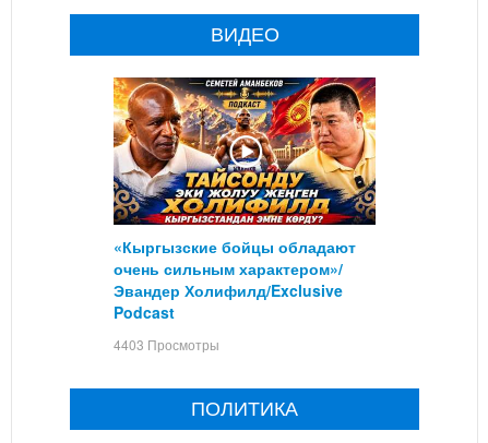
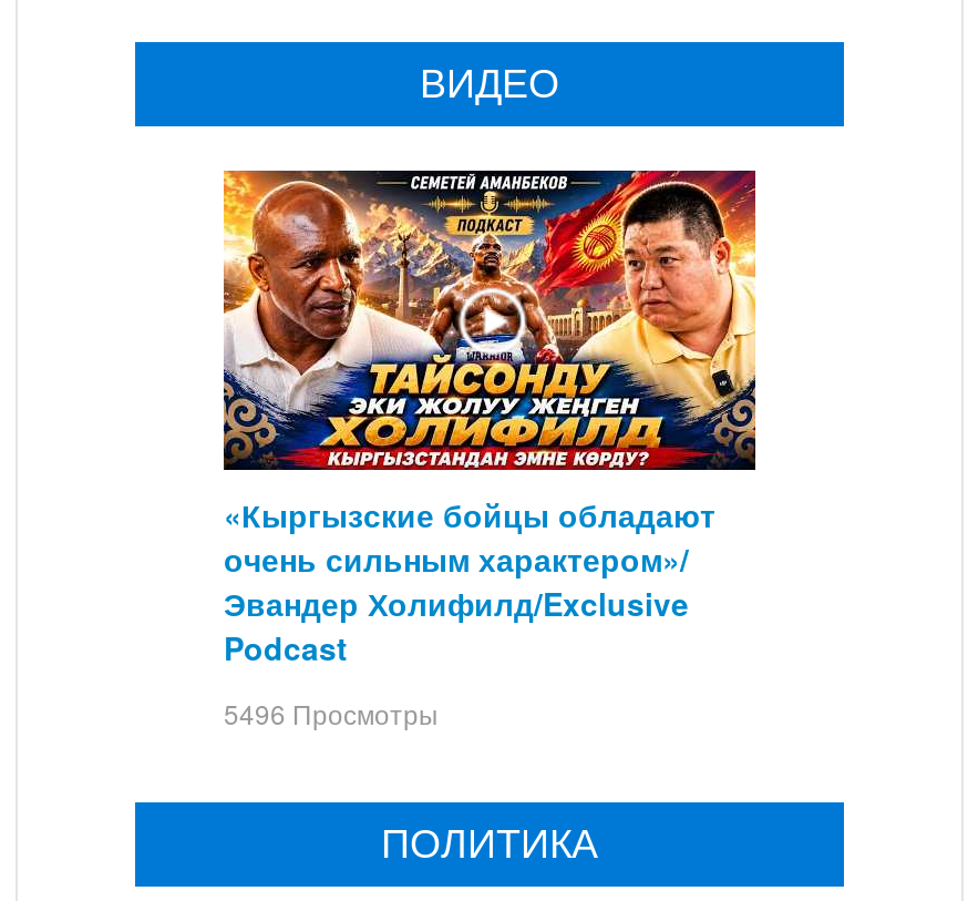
- 4403 Просмотры
+ 5496 Просмотры
